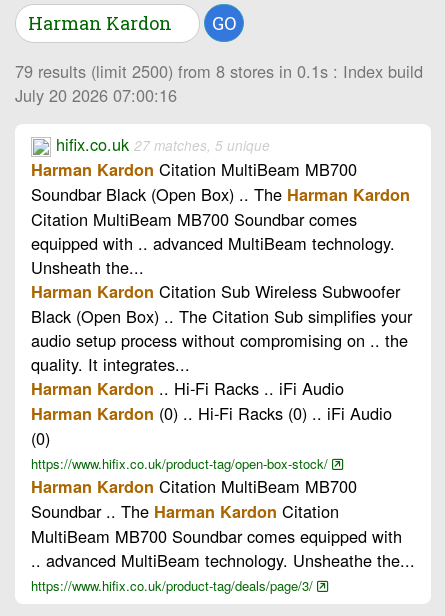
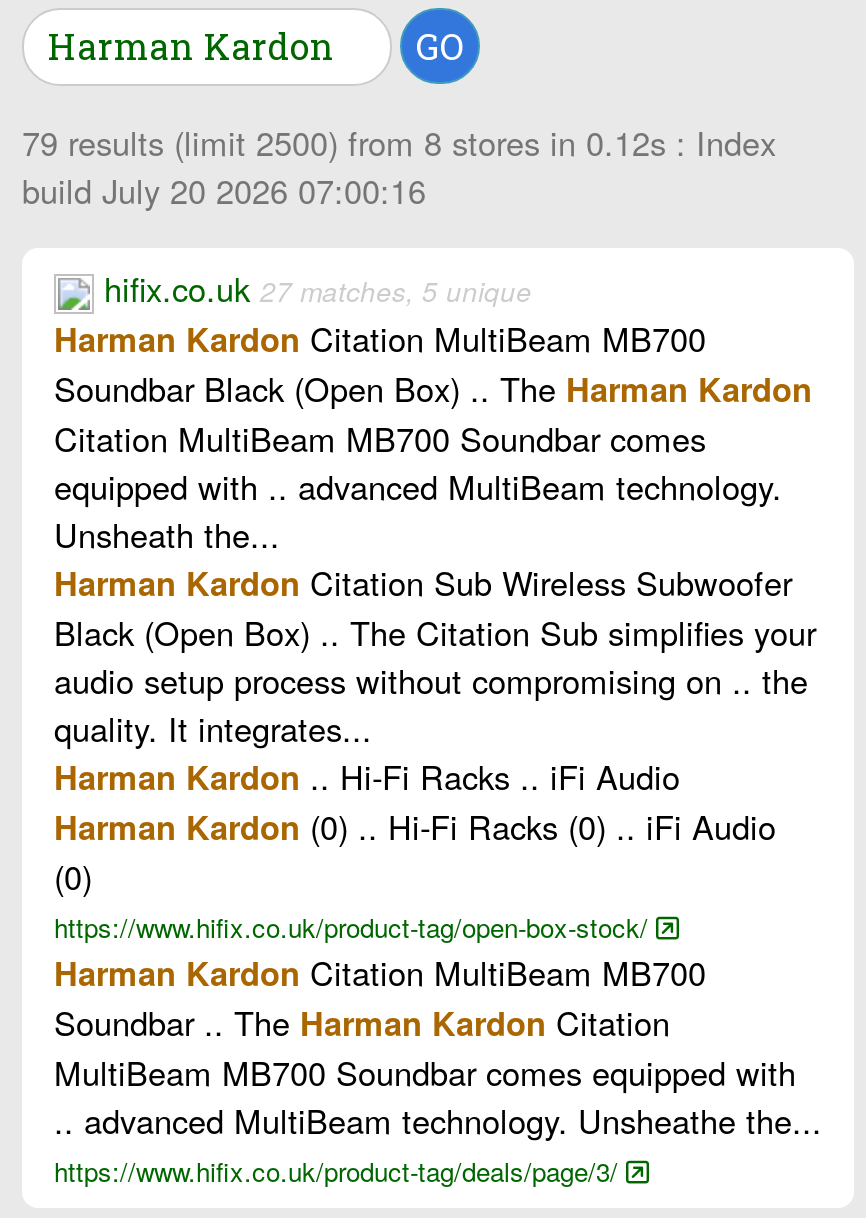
- 79 results (limit 2500) from 8 stores in 0.1s : Index build
- July 20 2026 07:00:16
+ 79 results (limit 2500) from 8 stores in 0.12s : Index
+ build July 20 2026 07:00:16
